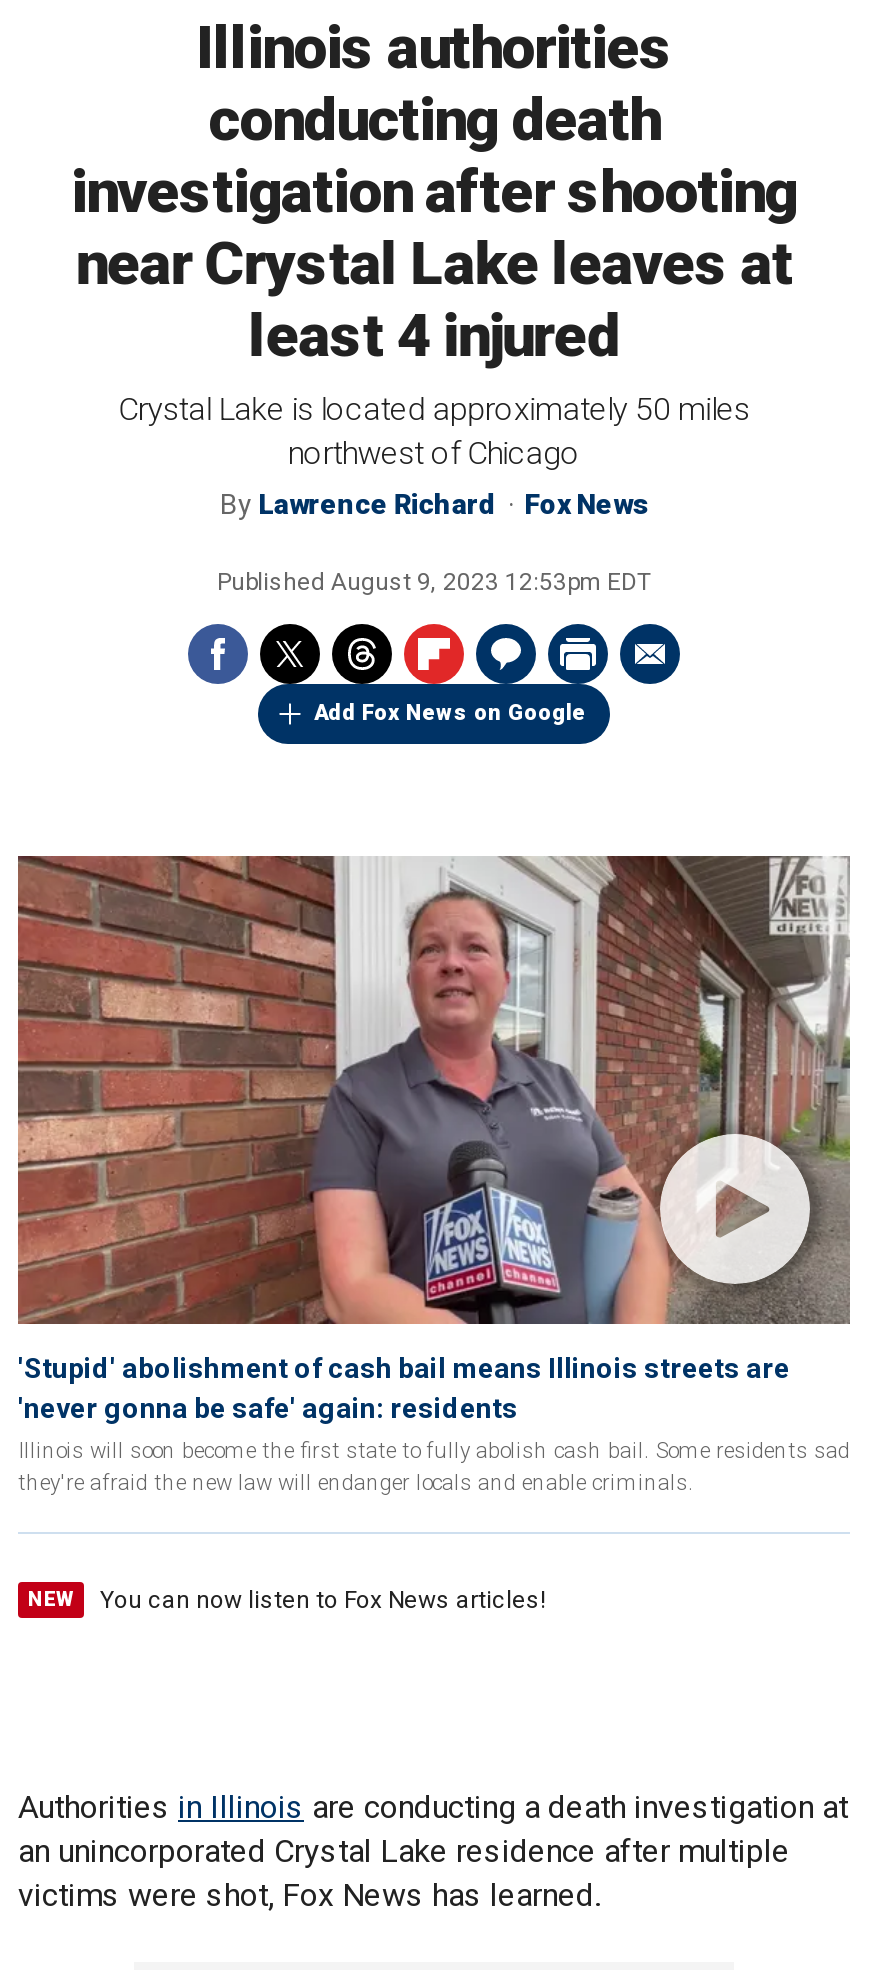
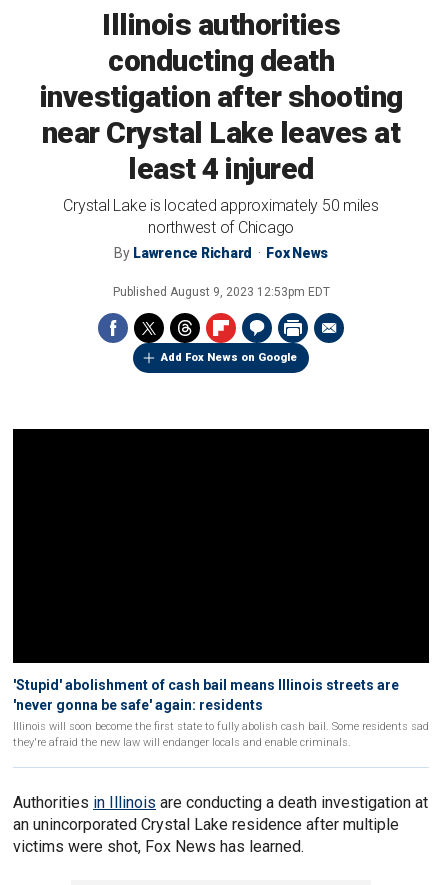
- [image]

- NEW
- You can now listen to Fox News articles!
